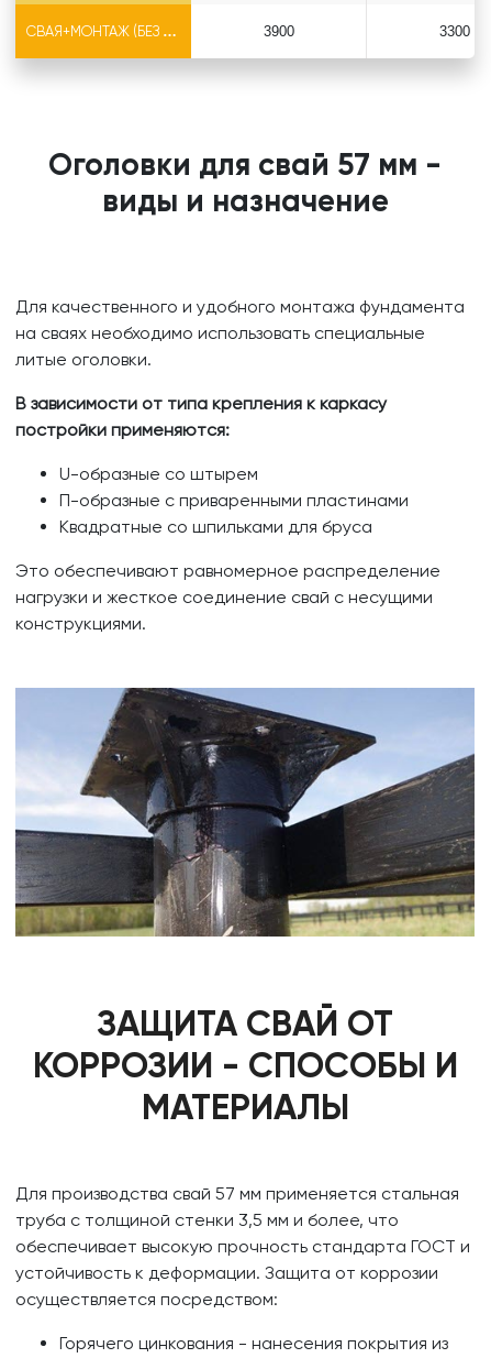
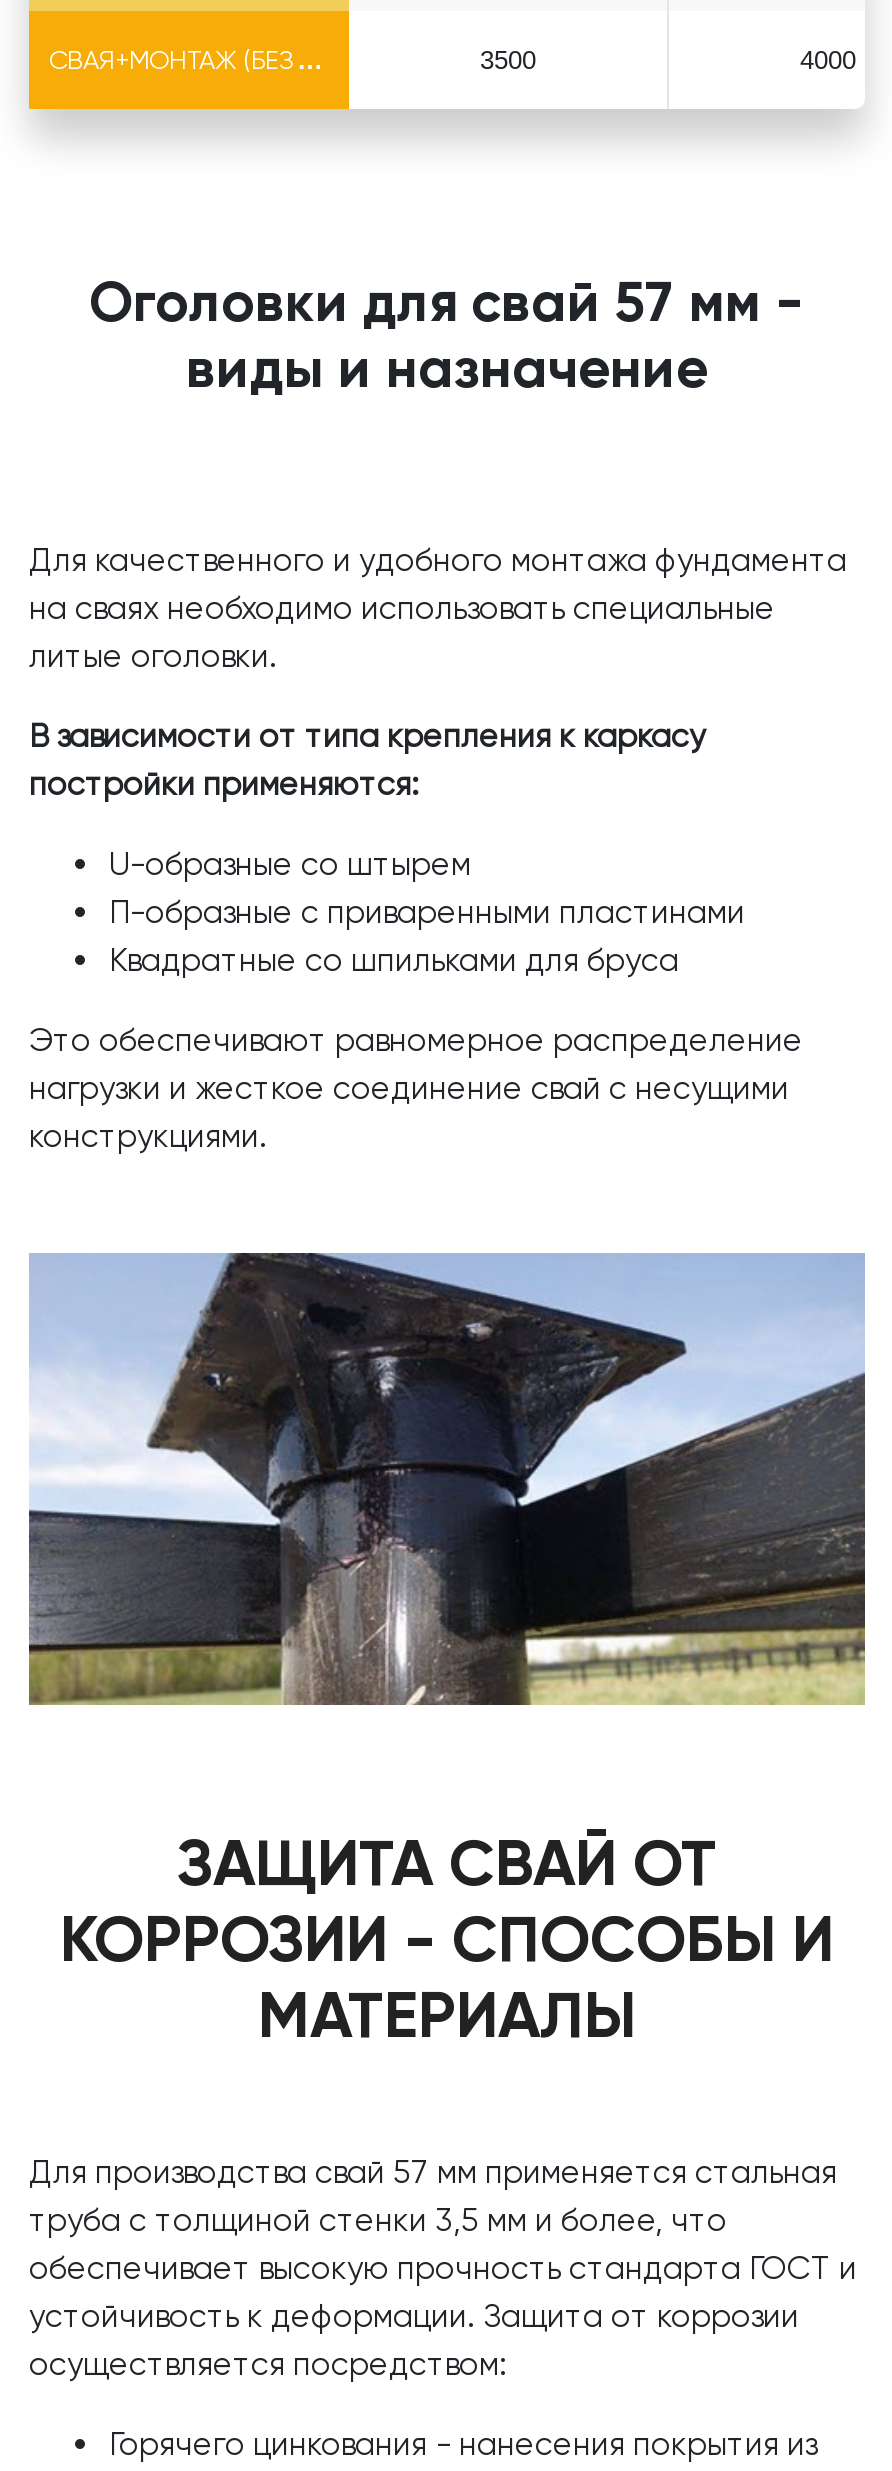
- 3900
+ 3500

- 3300
+ 4000
